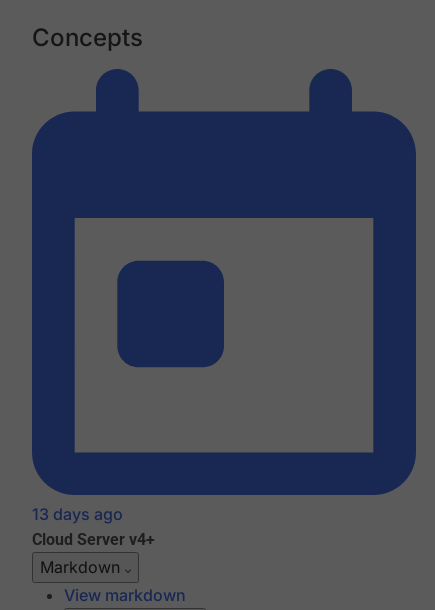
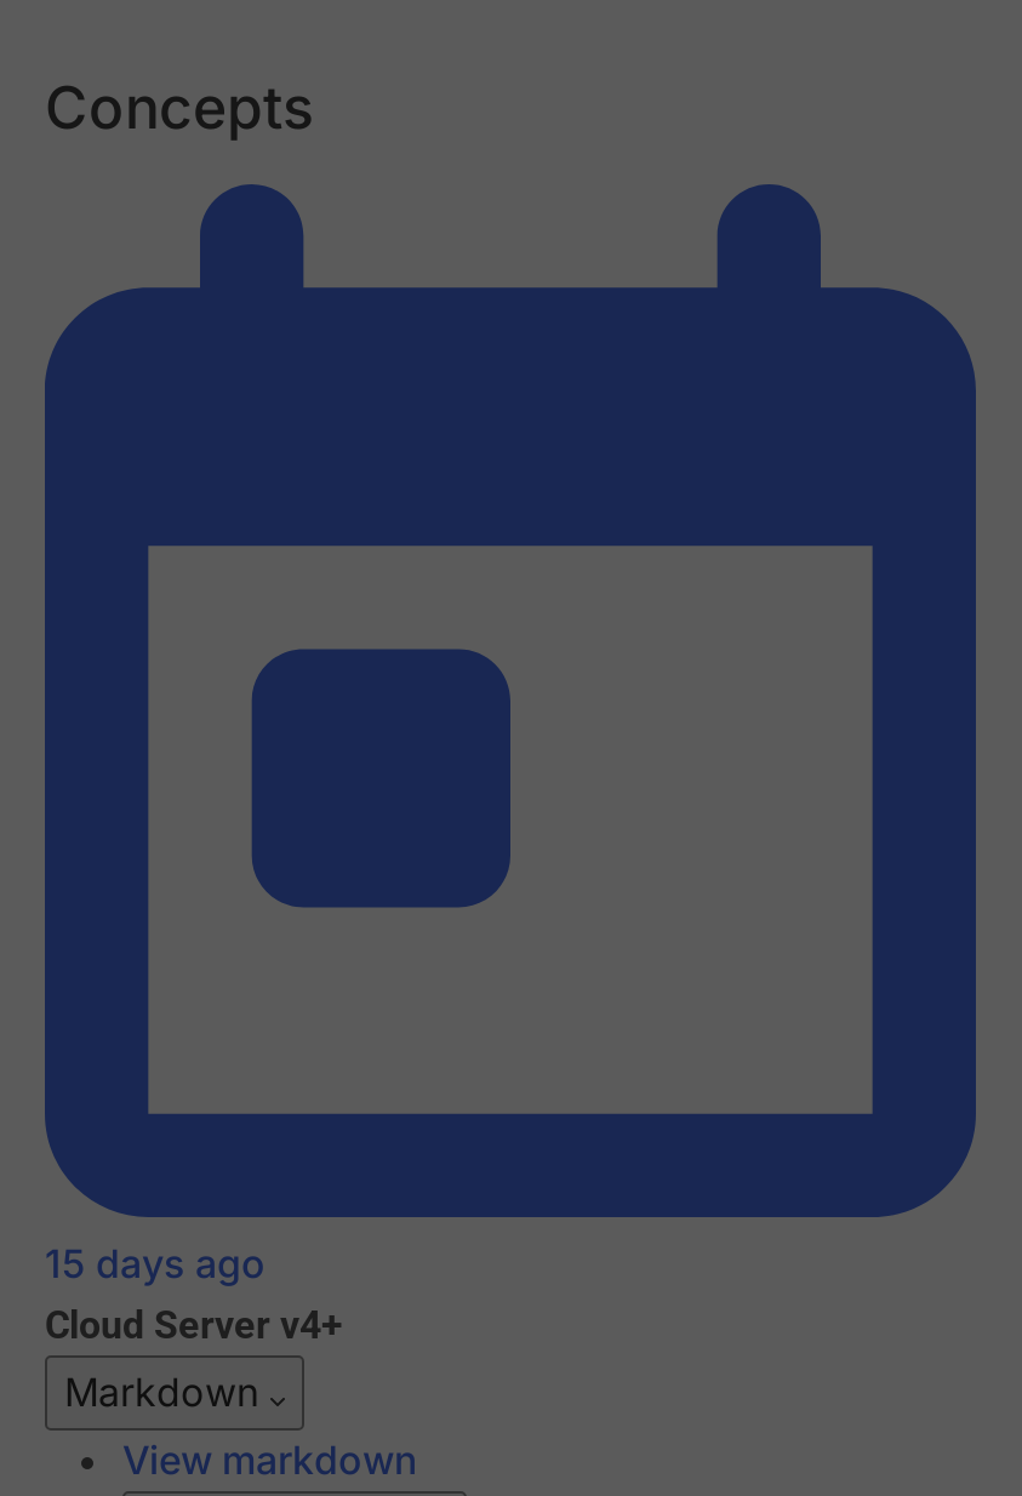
- 13 days ago
+ 15 days ago
